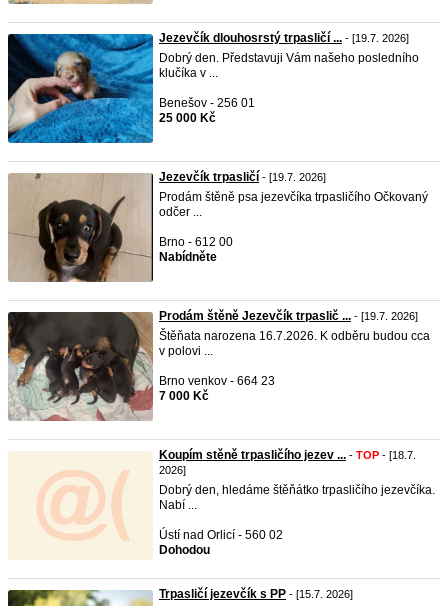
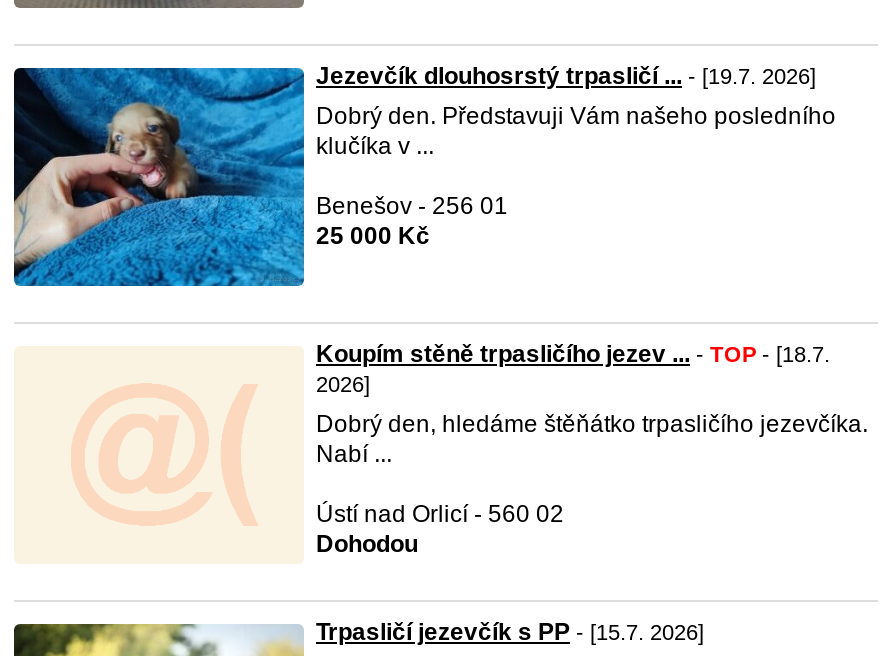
- [image]
- Jezevčík trpasličí- [19.7. 2026]
- Prodám štěně psa jezevčíka trpasličího Očkovaný
- odčer ...
- Brno - 612 00
- Nabídněte

- [image]
- Prodám štěně Jezevčík trpaslič ... - [19.7. 2026]
- Štěňata narozena 16.7.2026. K odběru budou cca
- v polovi ...
- Brno venkov - 664 23
- 7 000 Kč
